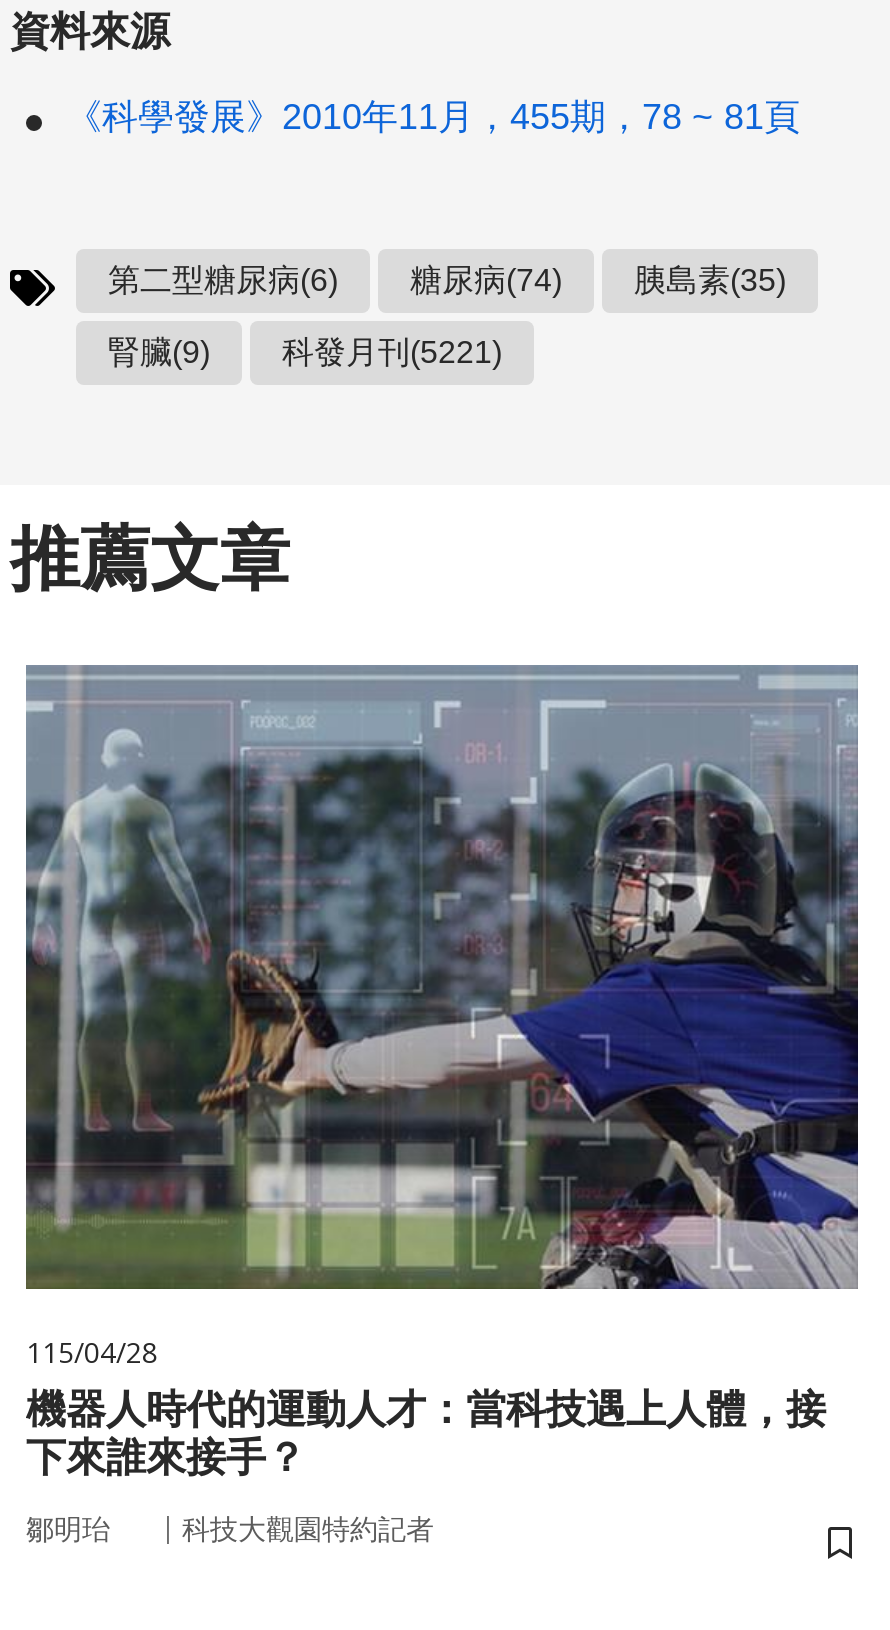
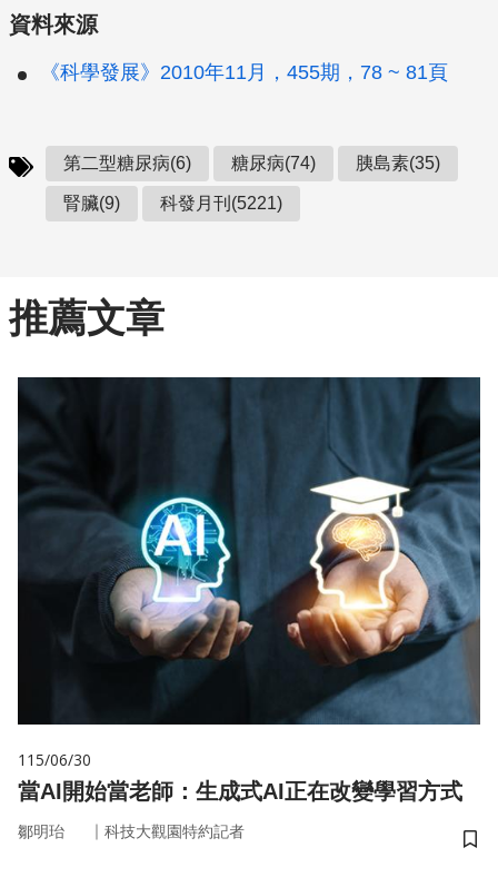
- [image]
- 115/04/28
- 機器人時代的運動人才：當科技遇上人體，接
- 下來誰來接手？
+ [image]
+ 115/06/30
+ 當AI開始當老師：生成式AI正在改變學習方式
